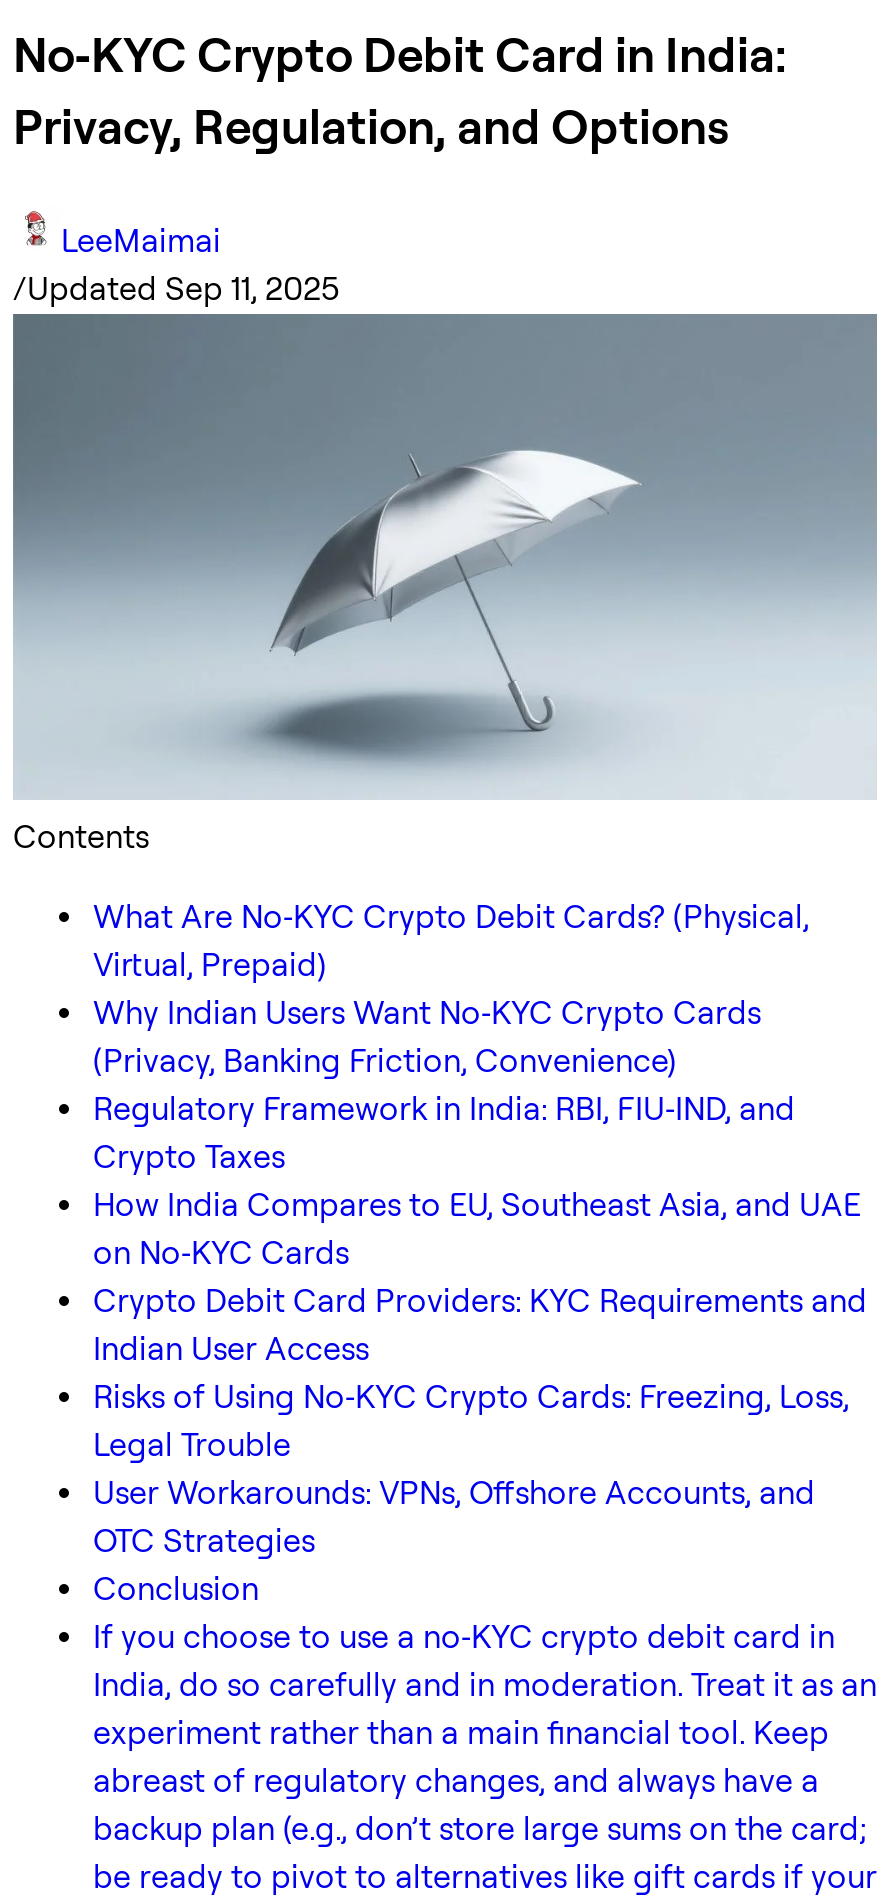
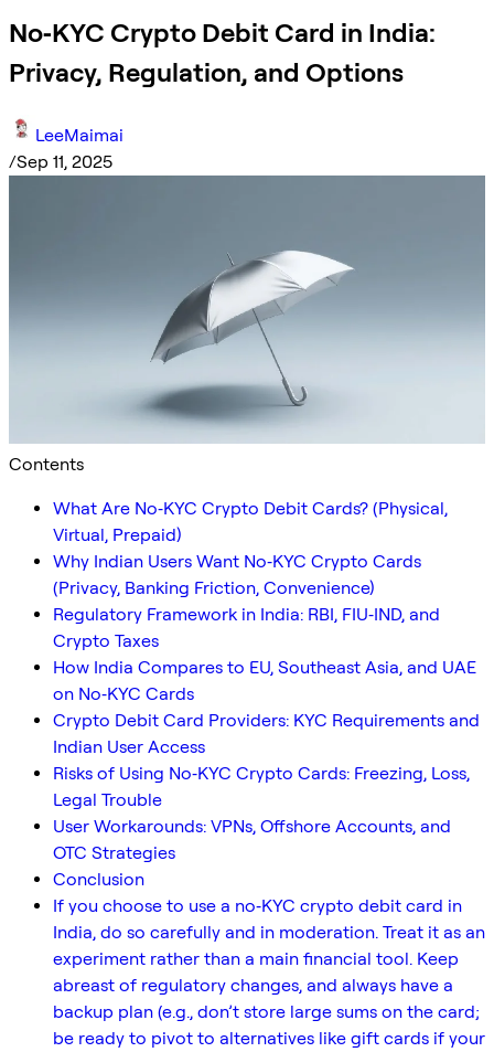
- /Updated Sep 11, 2025
+ /Sep 11, 2025
